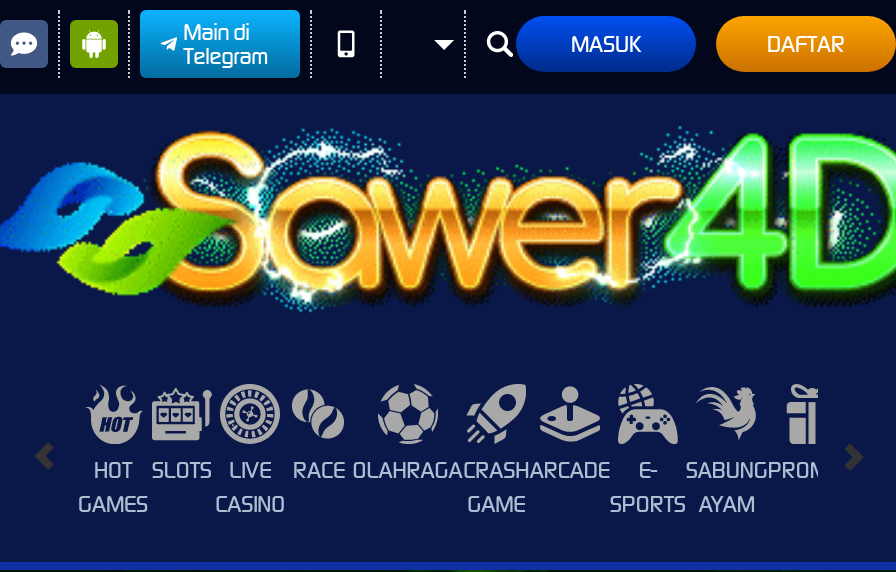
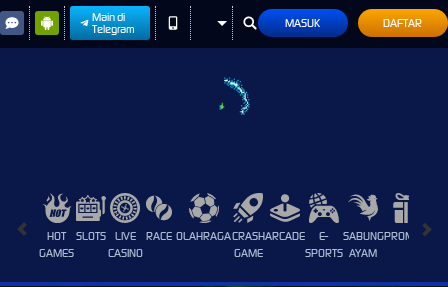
- [image]
